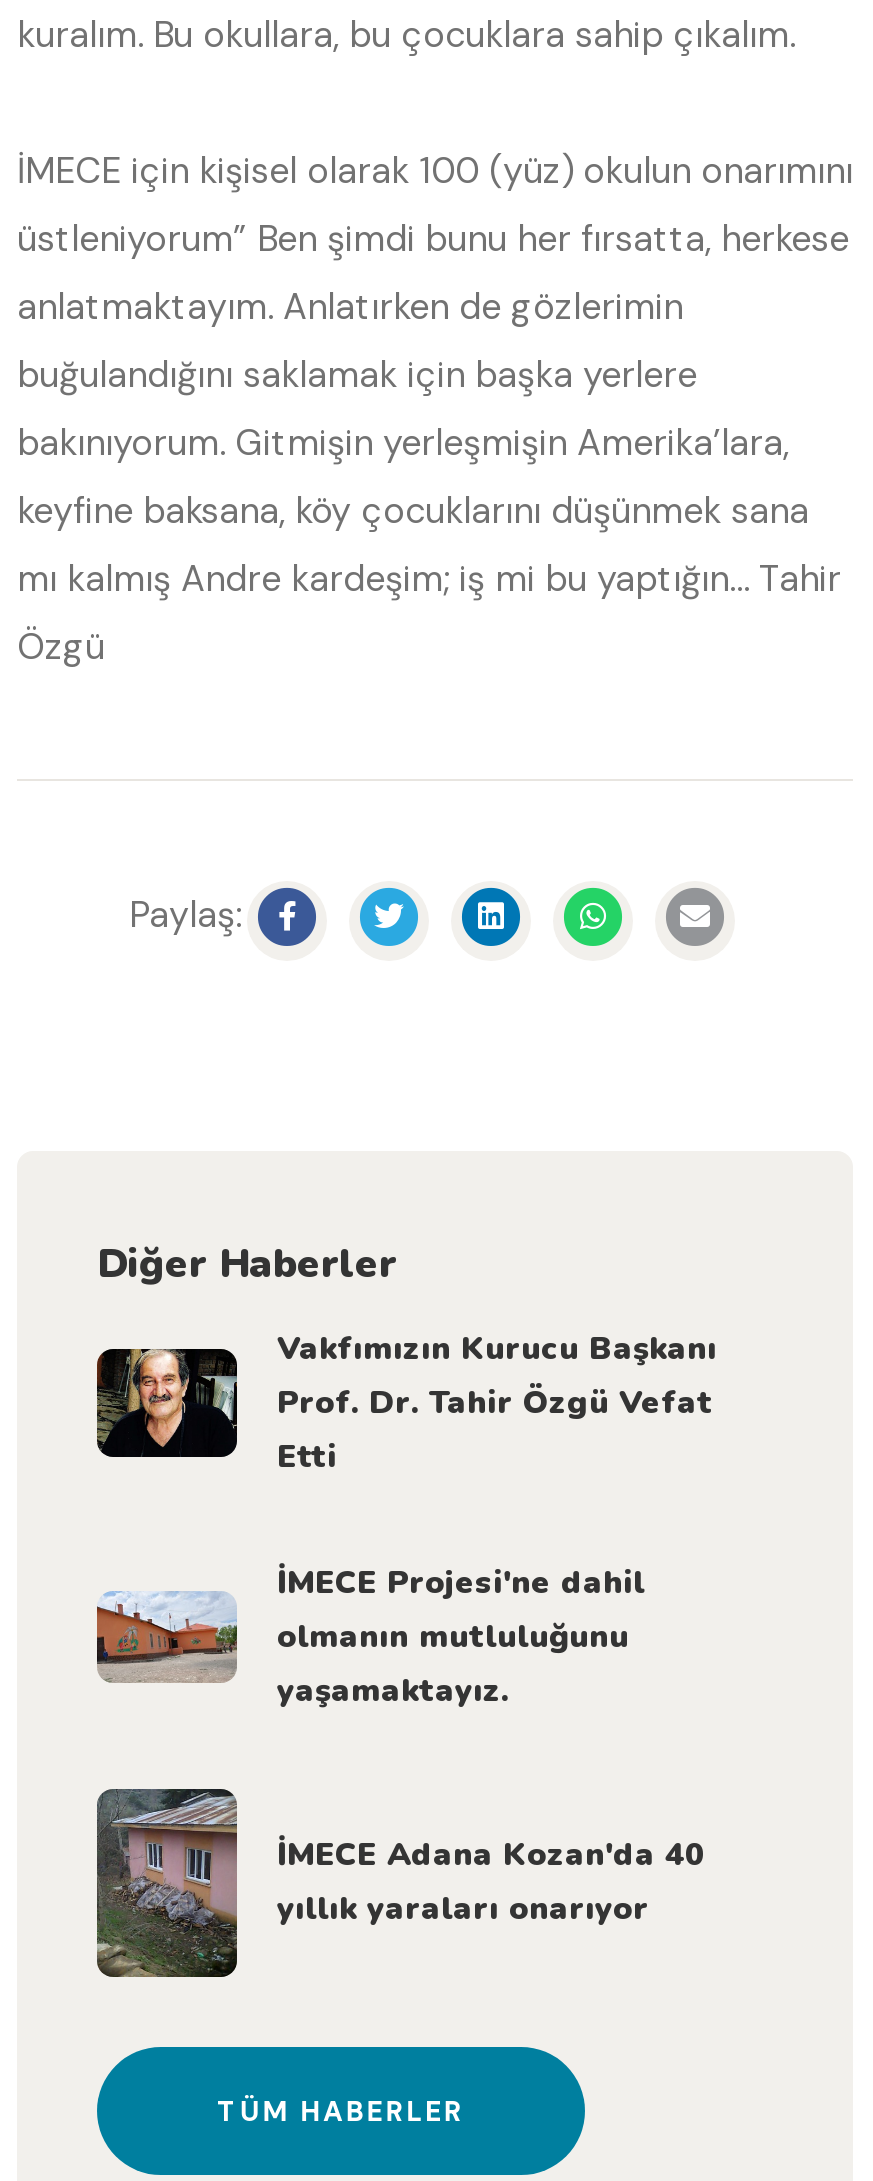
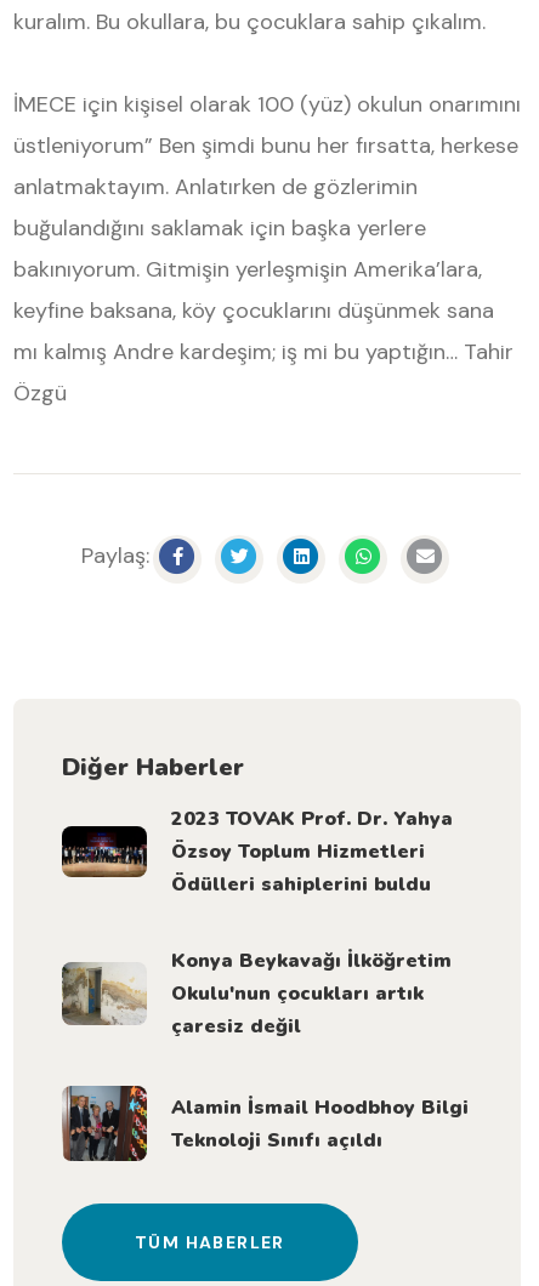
- [image]
- Vakfımızın Kurucu Başkanı
- Prof. Dr. Tahir Özgü Vefat
- Etti
+ [image]
+ 2023 TOVAK Prof. Dr. Yahya
+ Özsoy Toplum Hizmetleri
+ Ödülleri sahiplerini buldu

- [image]
- İMECE Projesi'ne dahil
- olmanın mutluluğunu
- yaşamaktayız.
+ [image]
+ Konya Beykavağı İlköğretim
+ Okulu'nun çocukları artık
+ çaresiz değil

- [image]
- İMECE Adana Kozan'da 40
- yıllık yaraları onarıyor
+ [image]
+ Alamin İsmail Hoodbhoy Bilgi
+ Teknoloji Sınıfı açıldı
